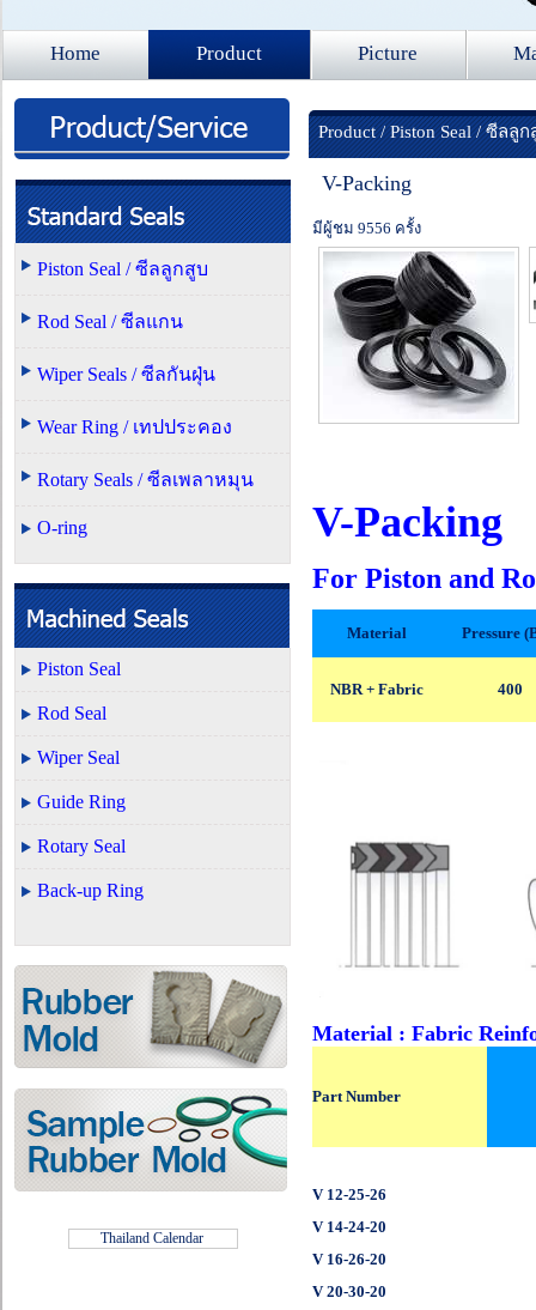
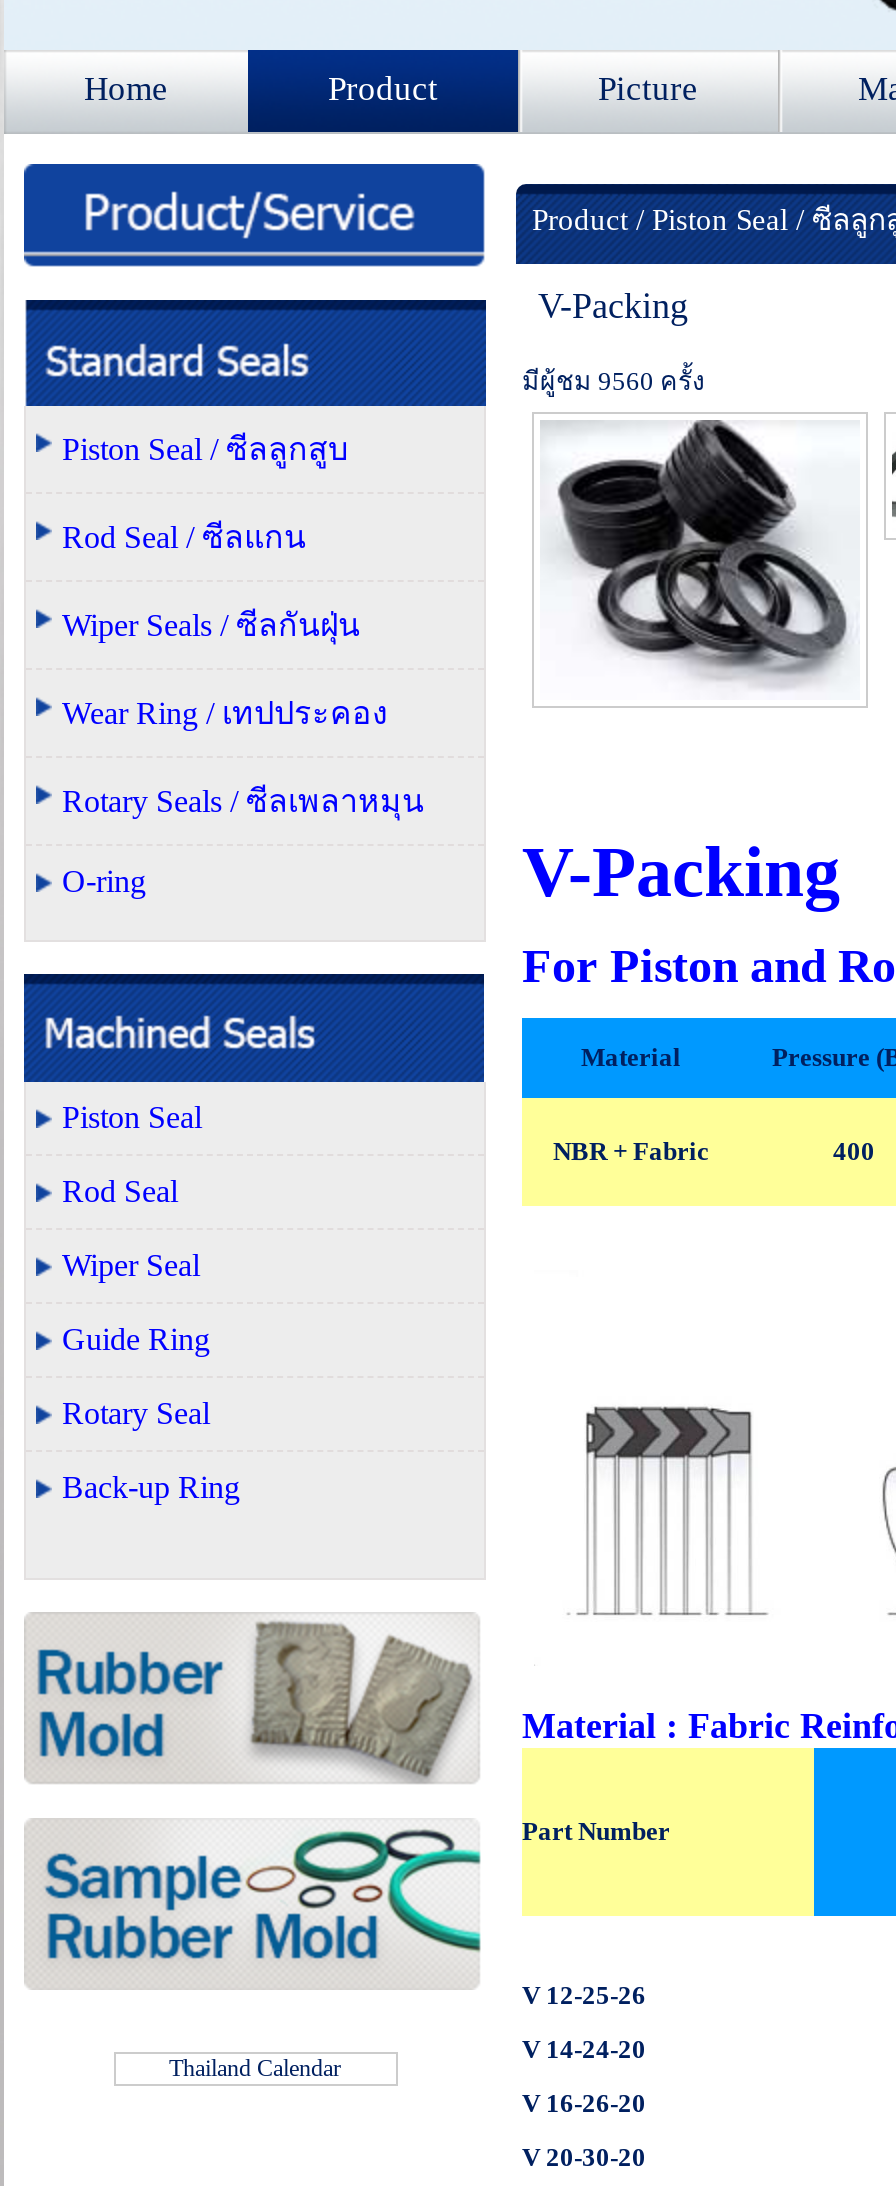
- มีผู้ชม 9556 ครั้ง
+ มีผู้ชม 9560 ครั้ง
